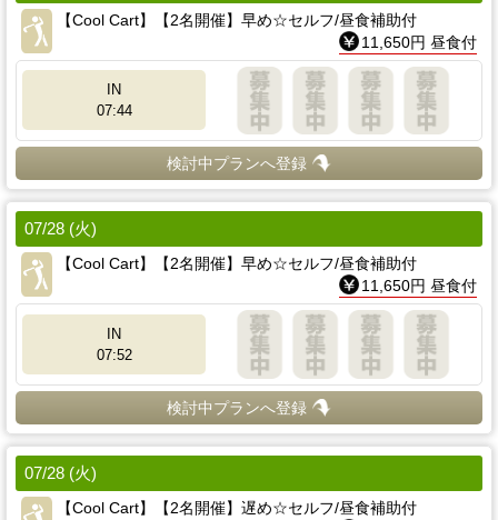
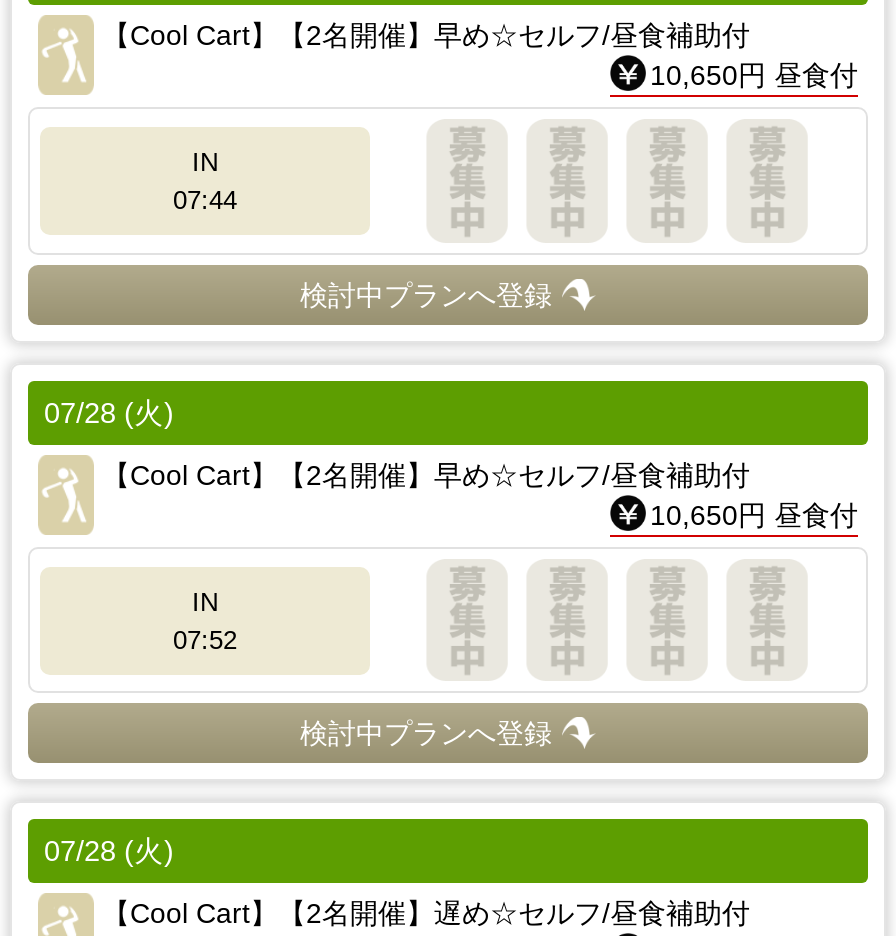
- 11,650円 昼食付
+ 10,650円 昼食付

- 11,650円 昼食付
+ 10,650円 昼食付
